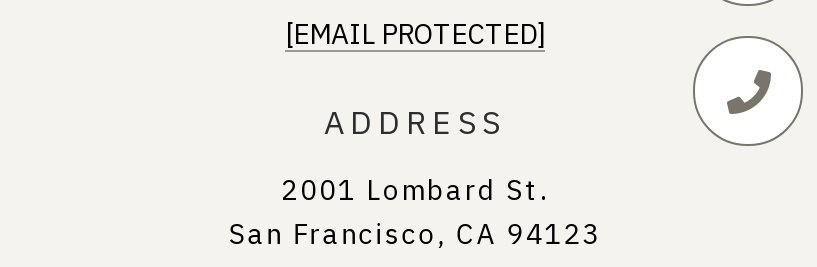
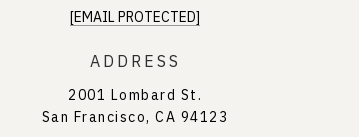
- [image]
